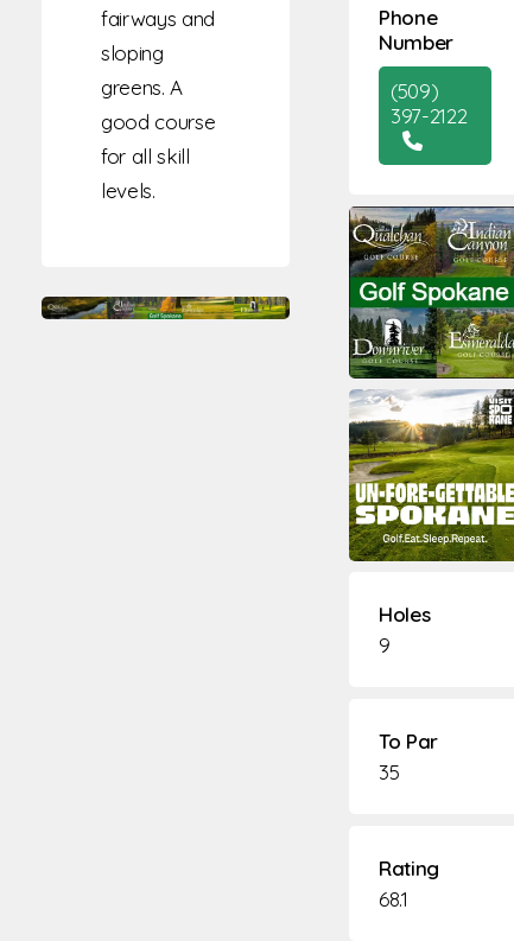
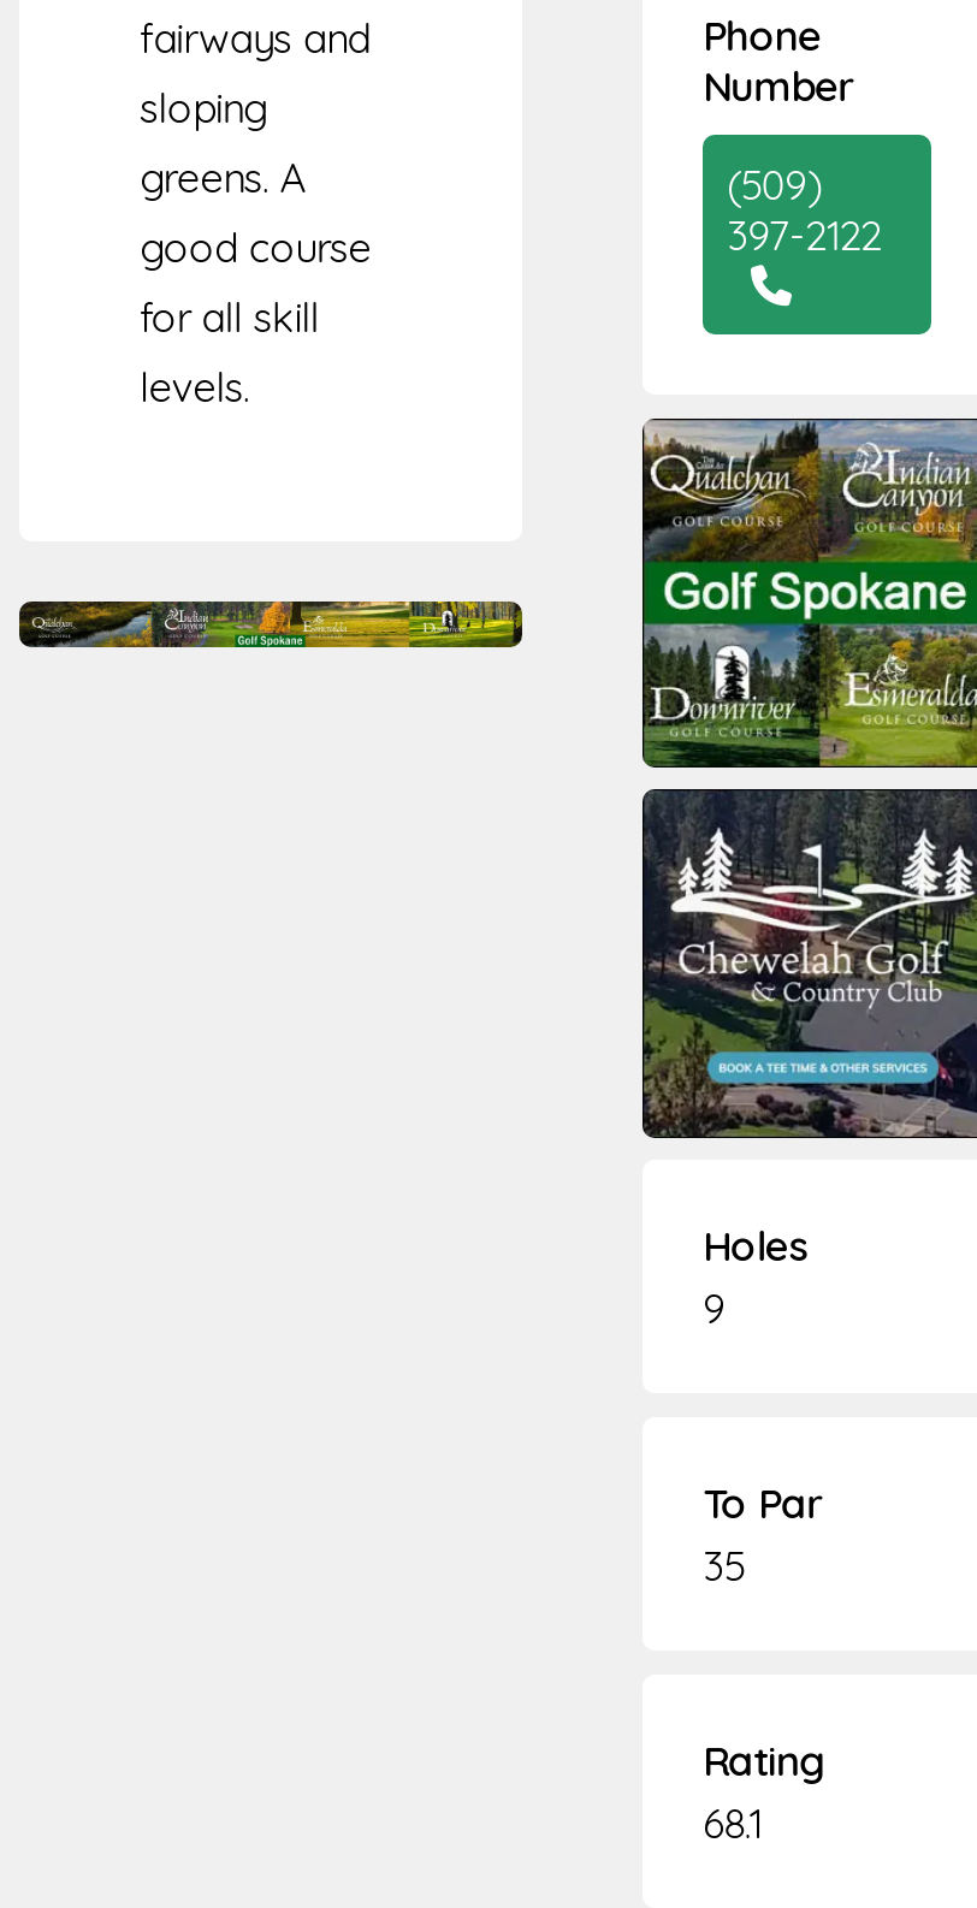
- [image]
+ [image]
